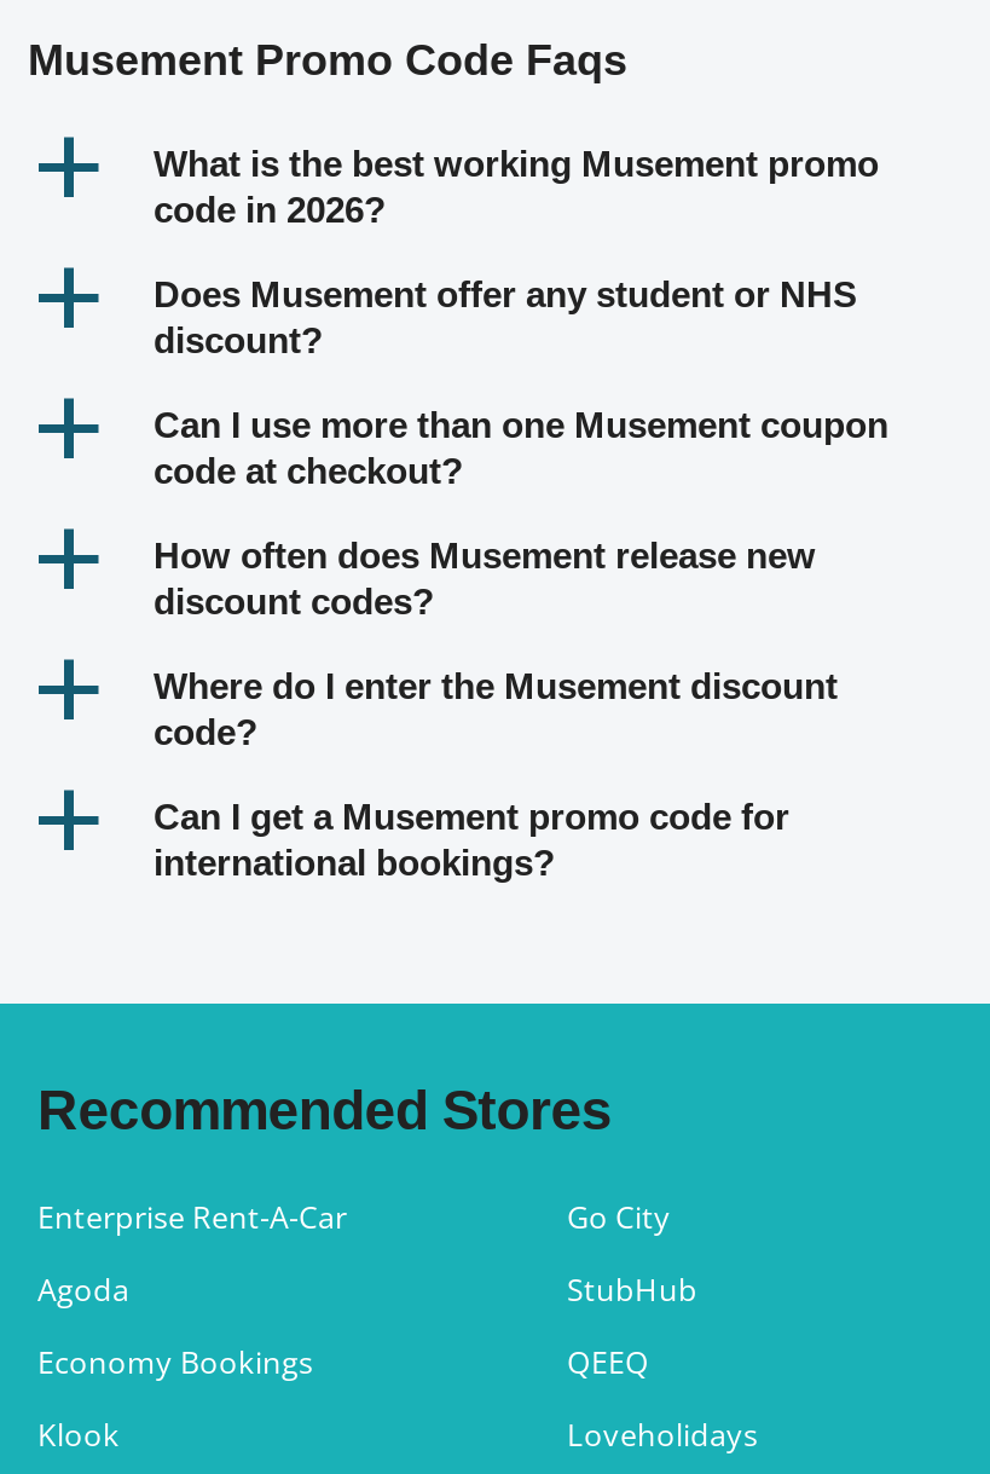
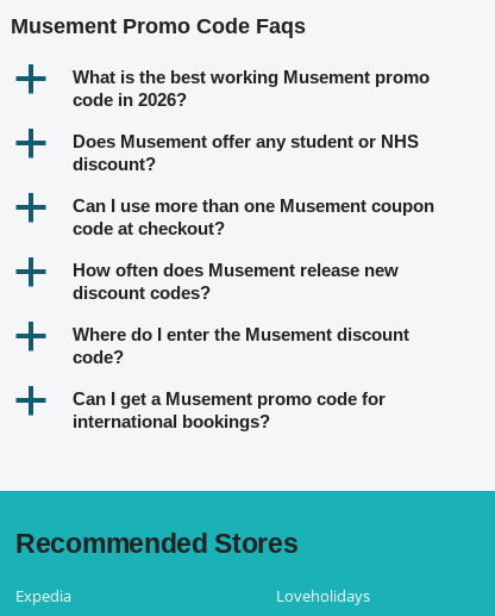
- Enterprise Rent-A-Car
- Go City
- Agoda
- StubHub
- Economy Bookings
- QEEQ
- Klook
+ Expedia
